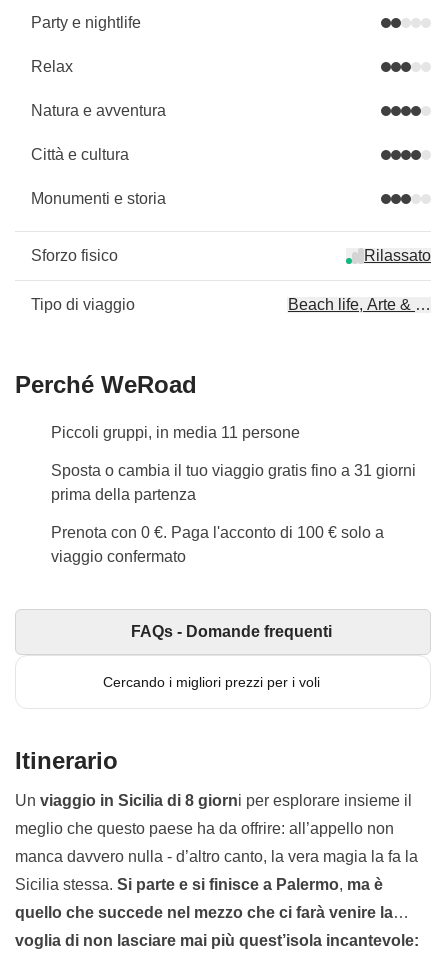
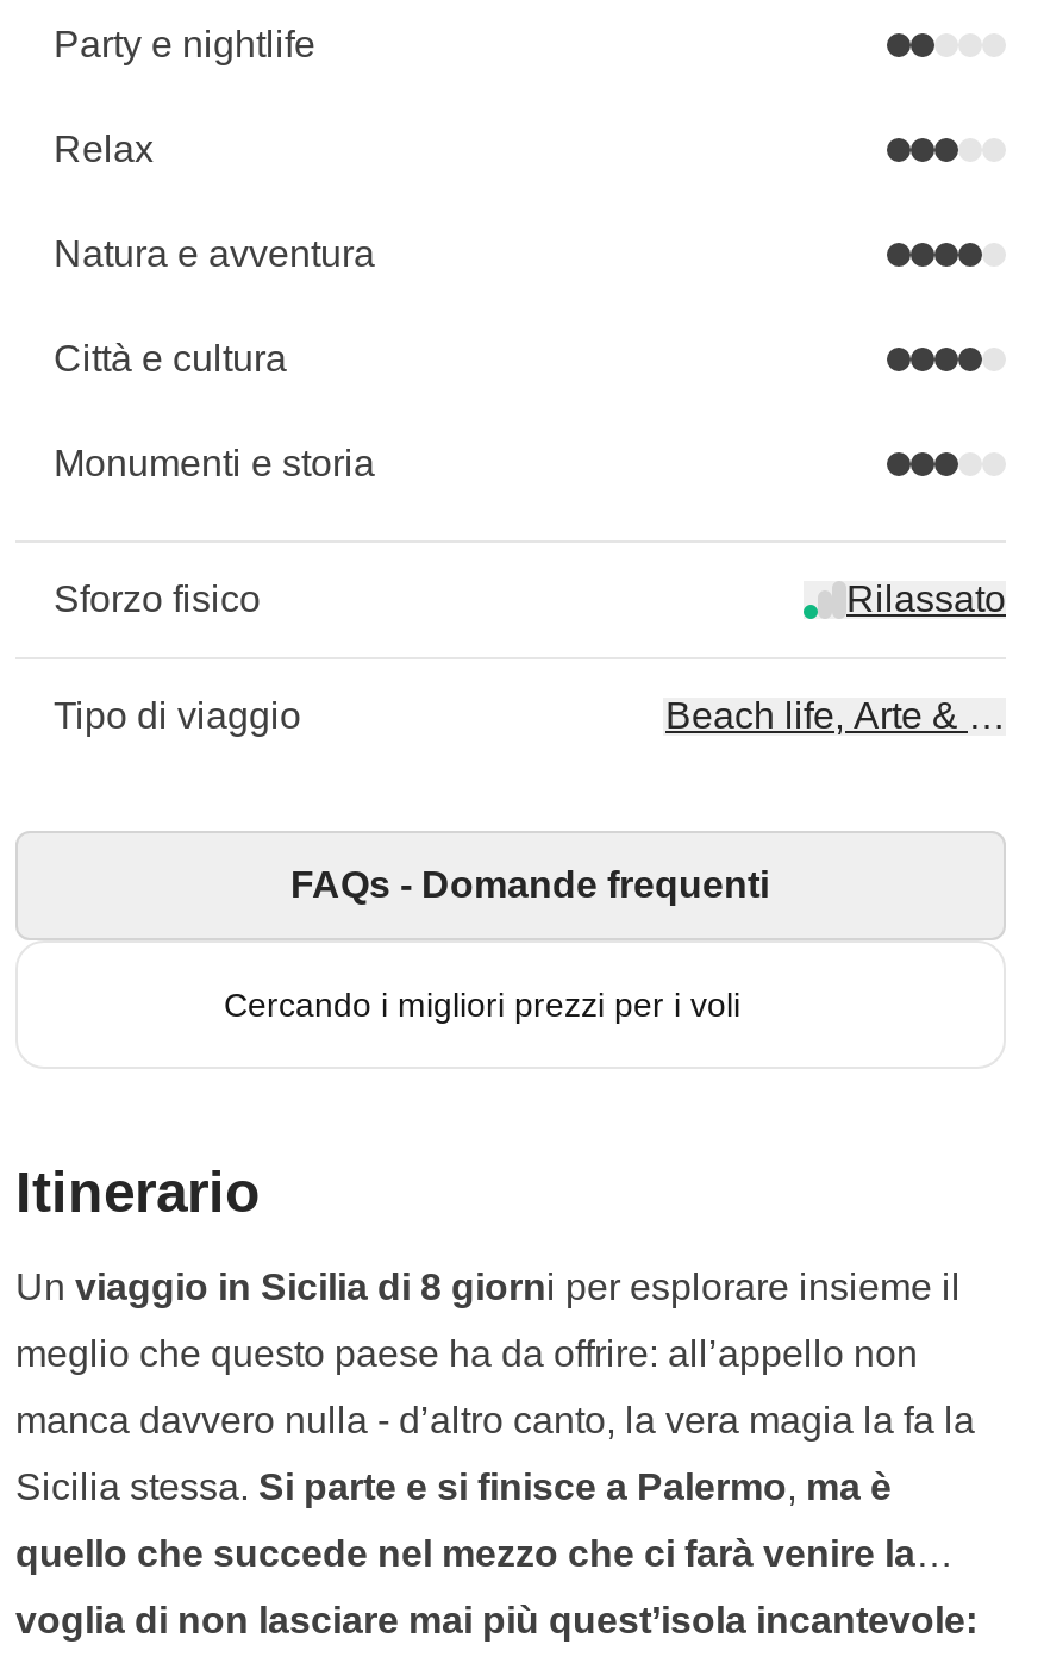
- Perché WeRoad
- Piccoli gruppi, in media 11 persone
- Sposta o cambia il tuo viaggio gratis fino a 31 giorni
- prima della partenza
- Prenota con 0 €. Paga l'acconto di 100 € solo a
- viaggio confermato
